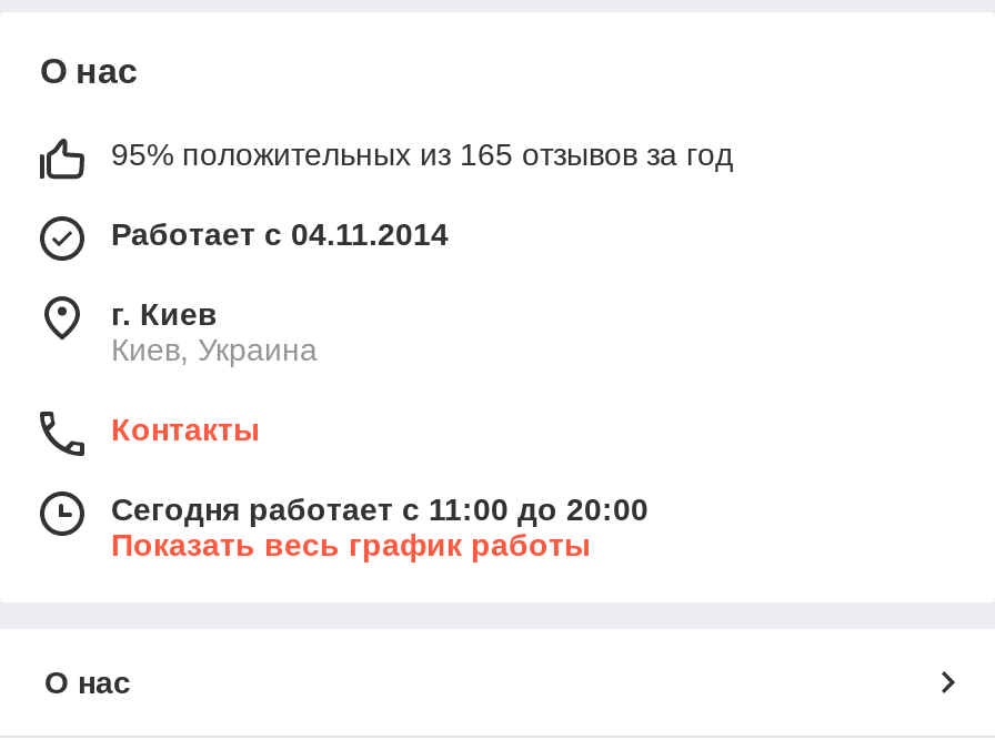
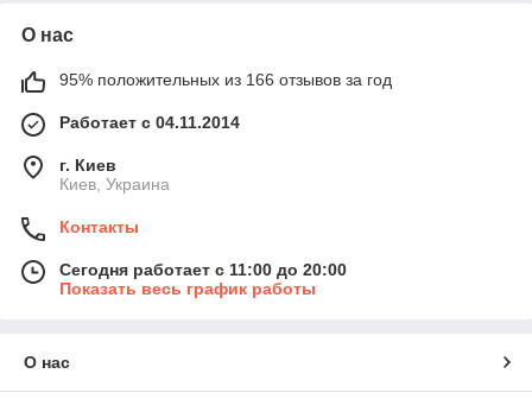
- 95% положительных из 165 отзывов за год
+ 95% положительных из 166 отзывов за год
